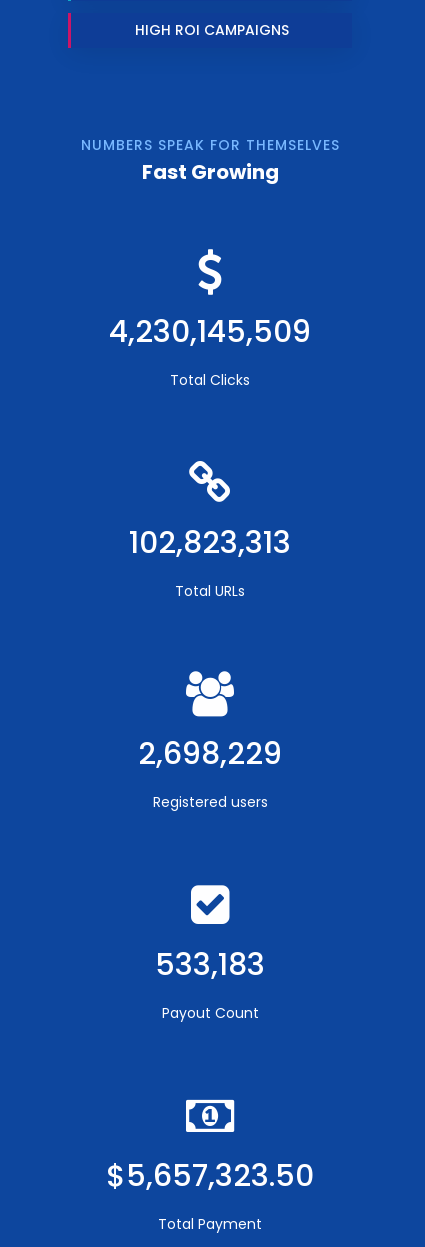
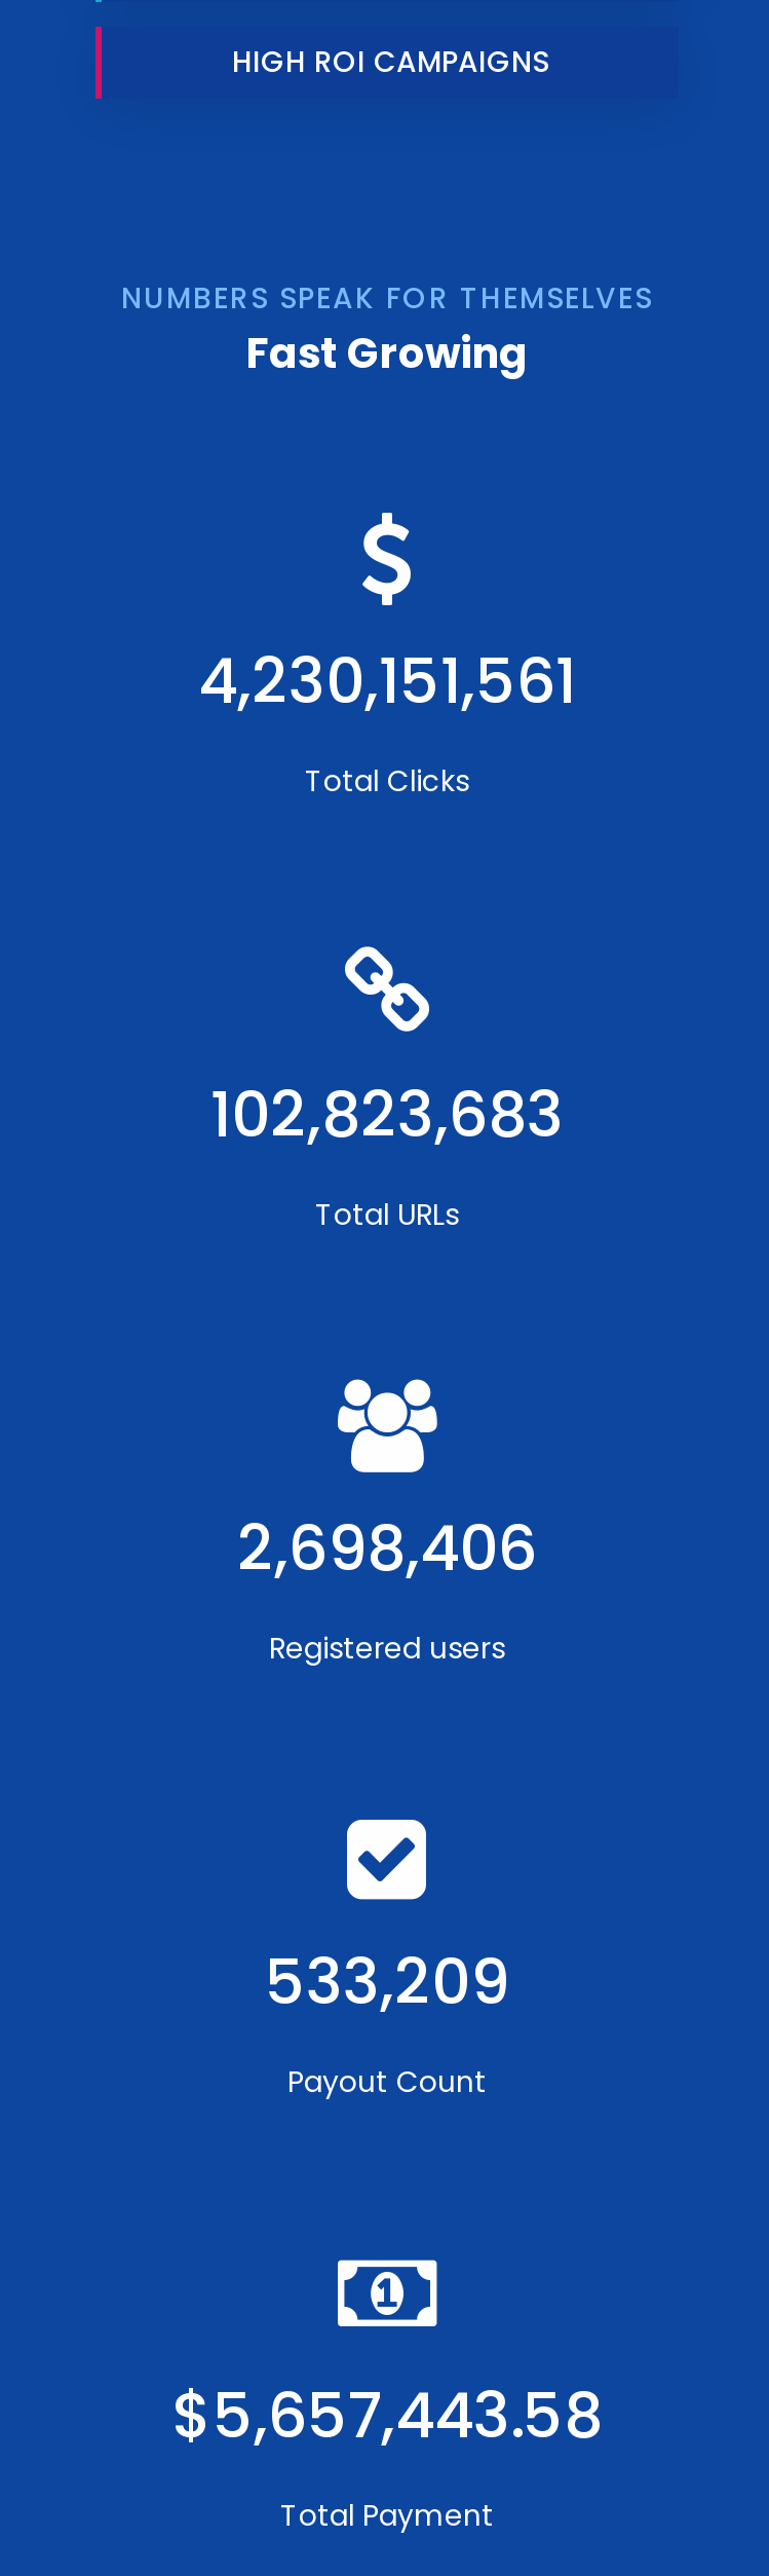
- 4,230,145,509
+ 4,230,151,561

- 102,823,313
+ 102,823,683

- 2,698,229
+ 2,698,406

- 533,183
+ 533,209

- $5,657,323.50
+ $5,657,443.58
